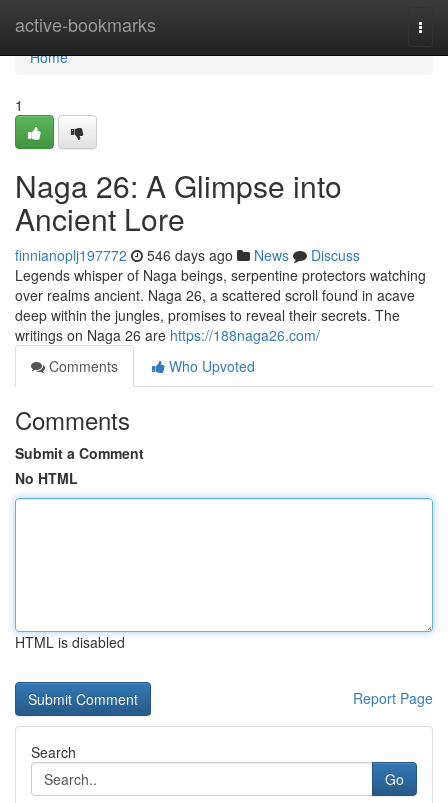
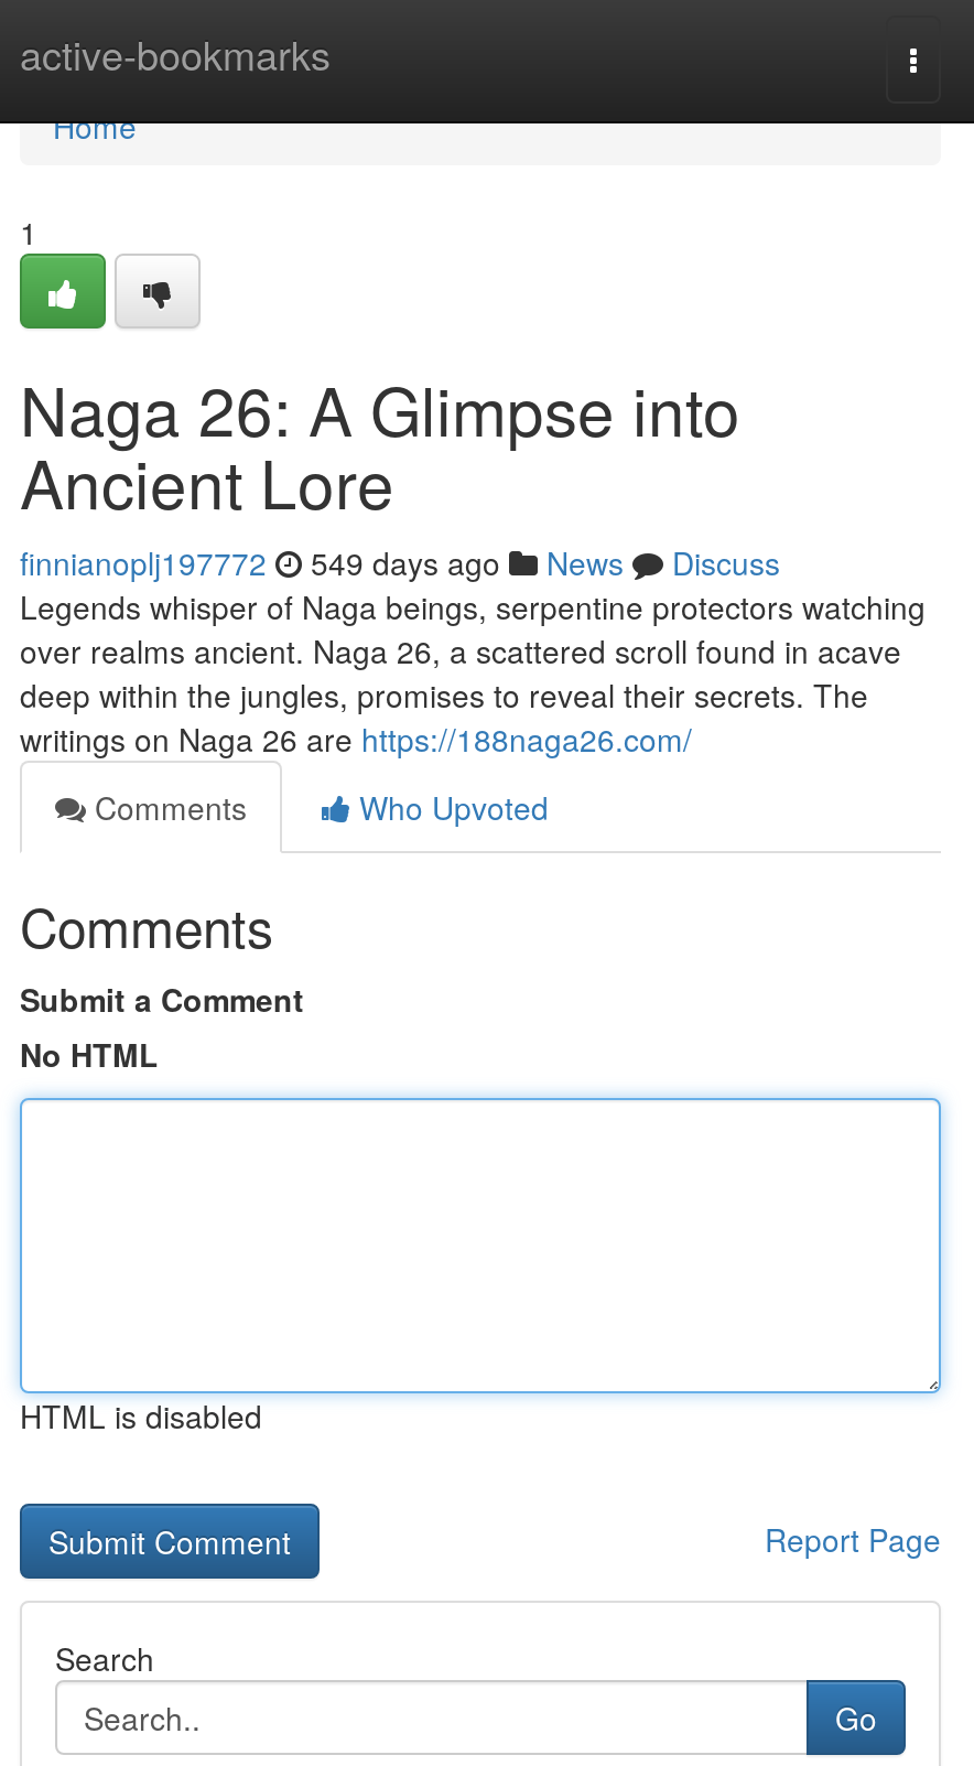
- finnianoplj197772 546 days ago News Discuss
+ finnianoplj197772 549 days ago News Discuss
